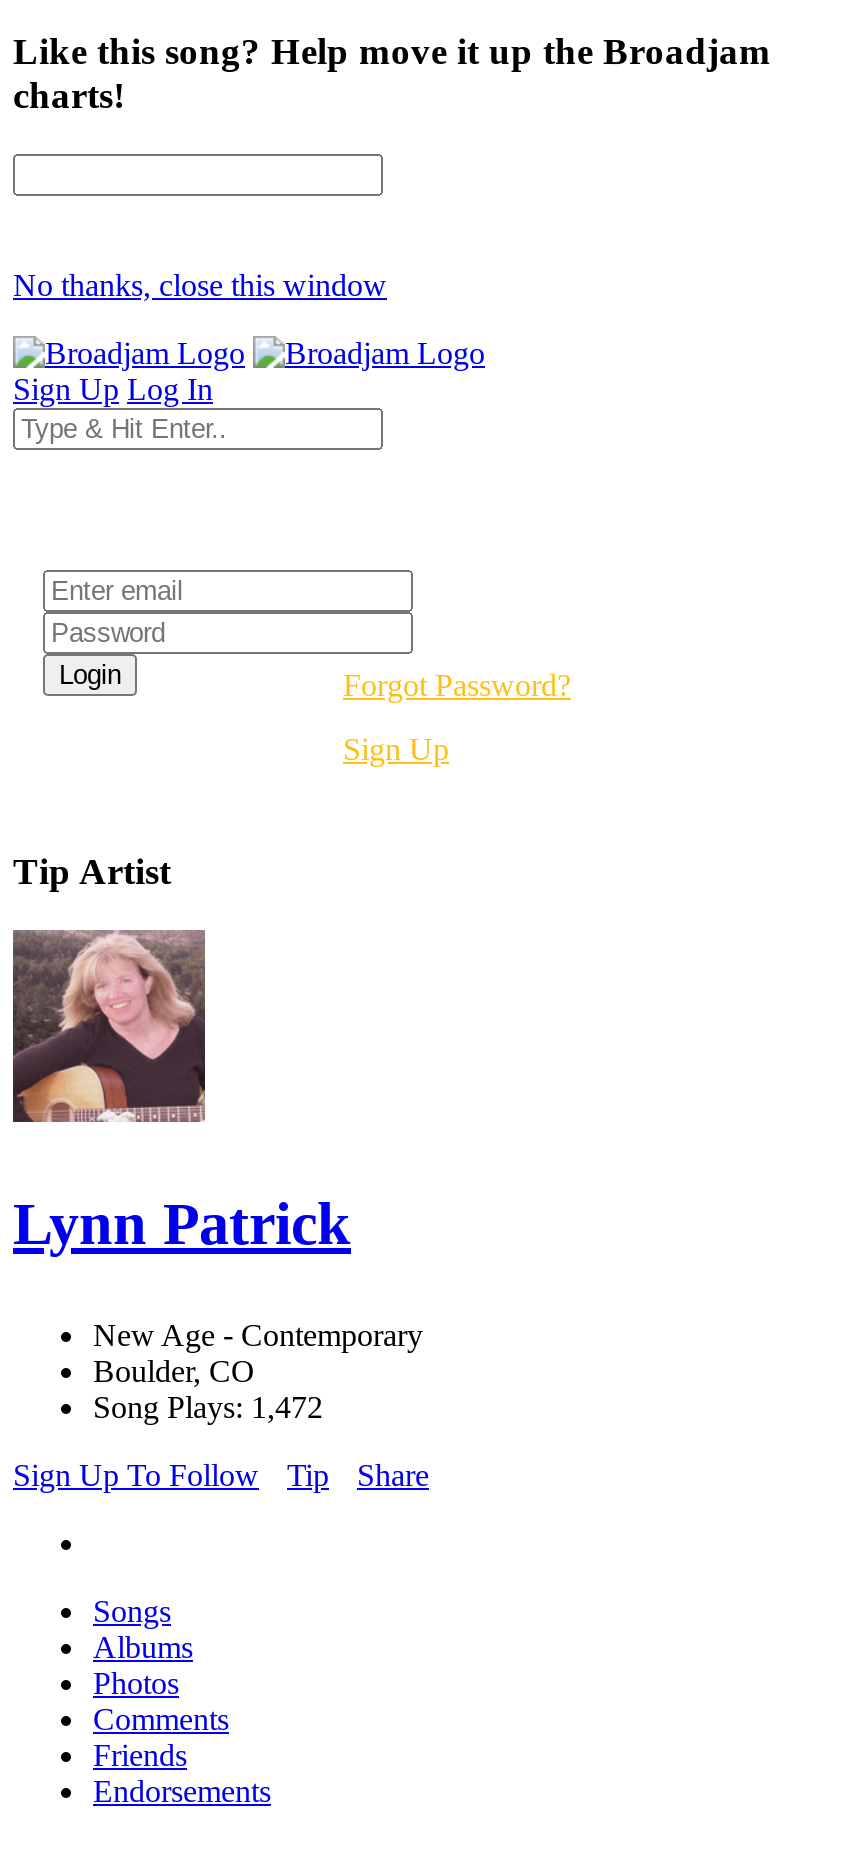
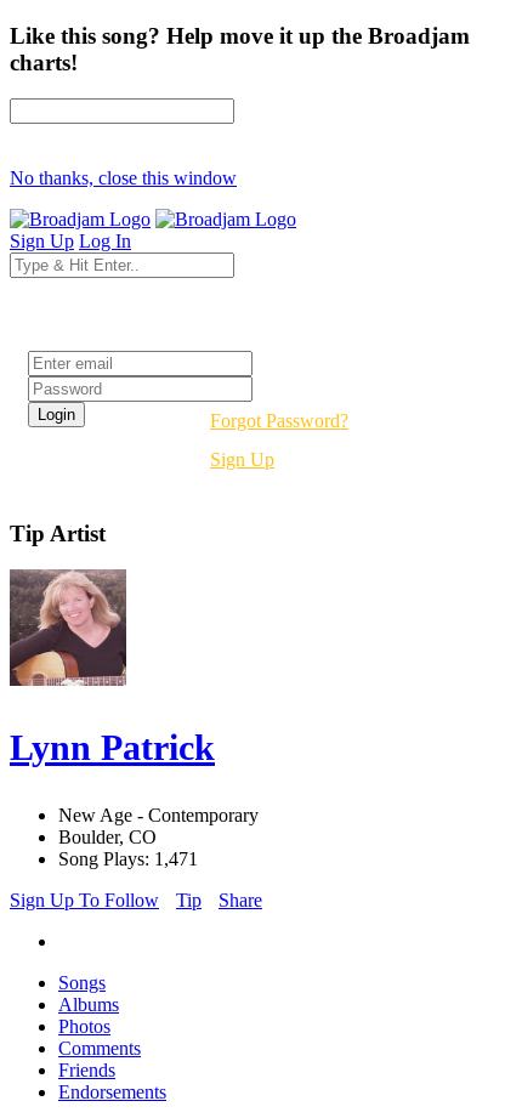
- Song Plays: 1,472
+ Song Plays: 1,471
